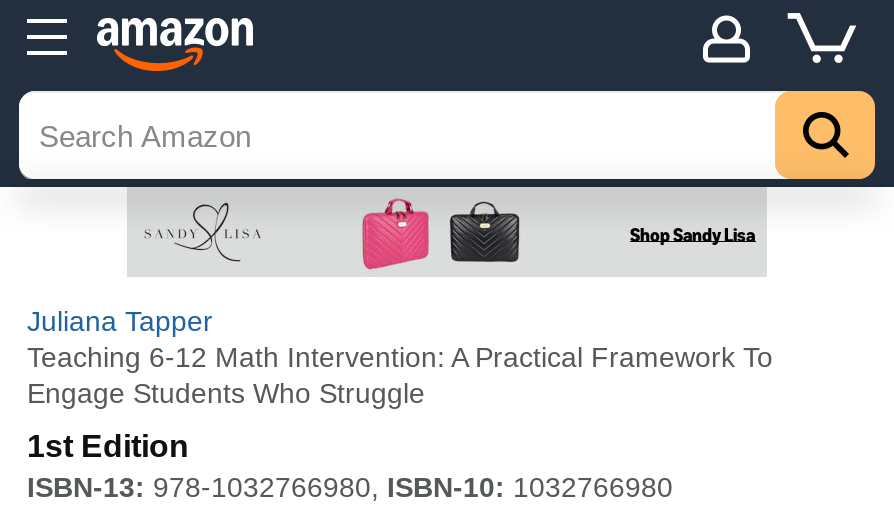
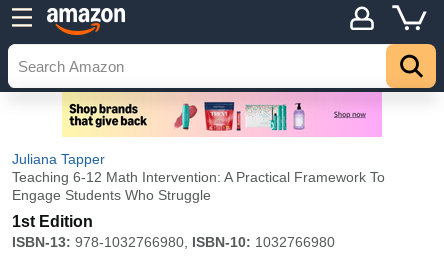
- [image]
+ [image]
